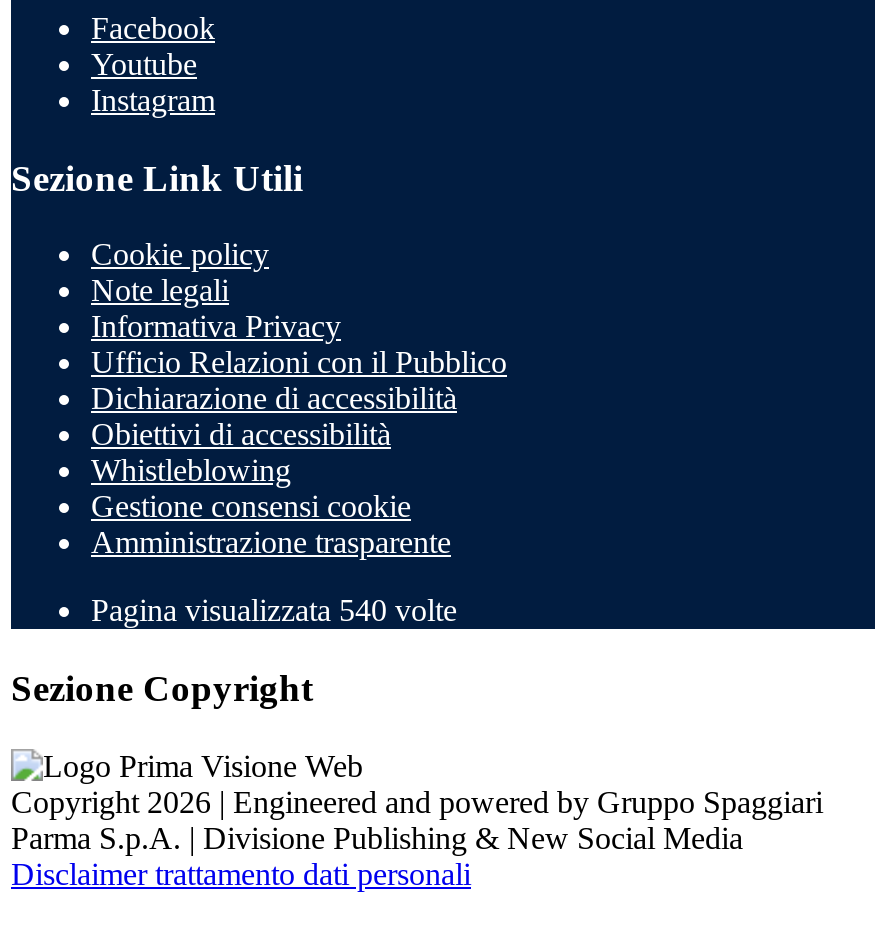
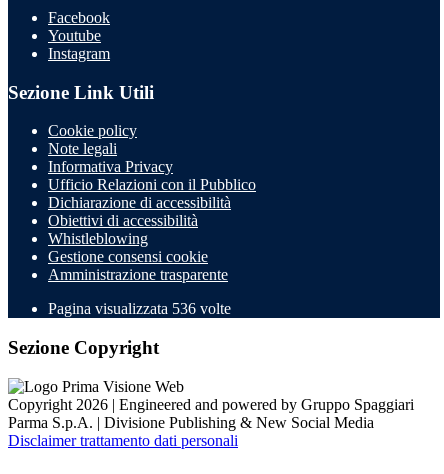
- Pagina visualizzata 540 volte
+ Pagina visualizzata 536 volte
